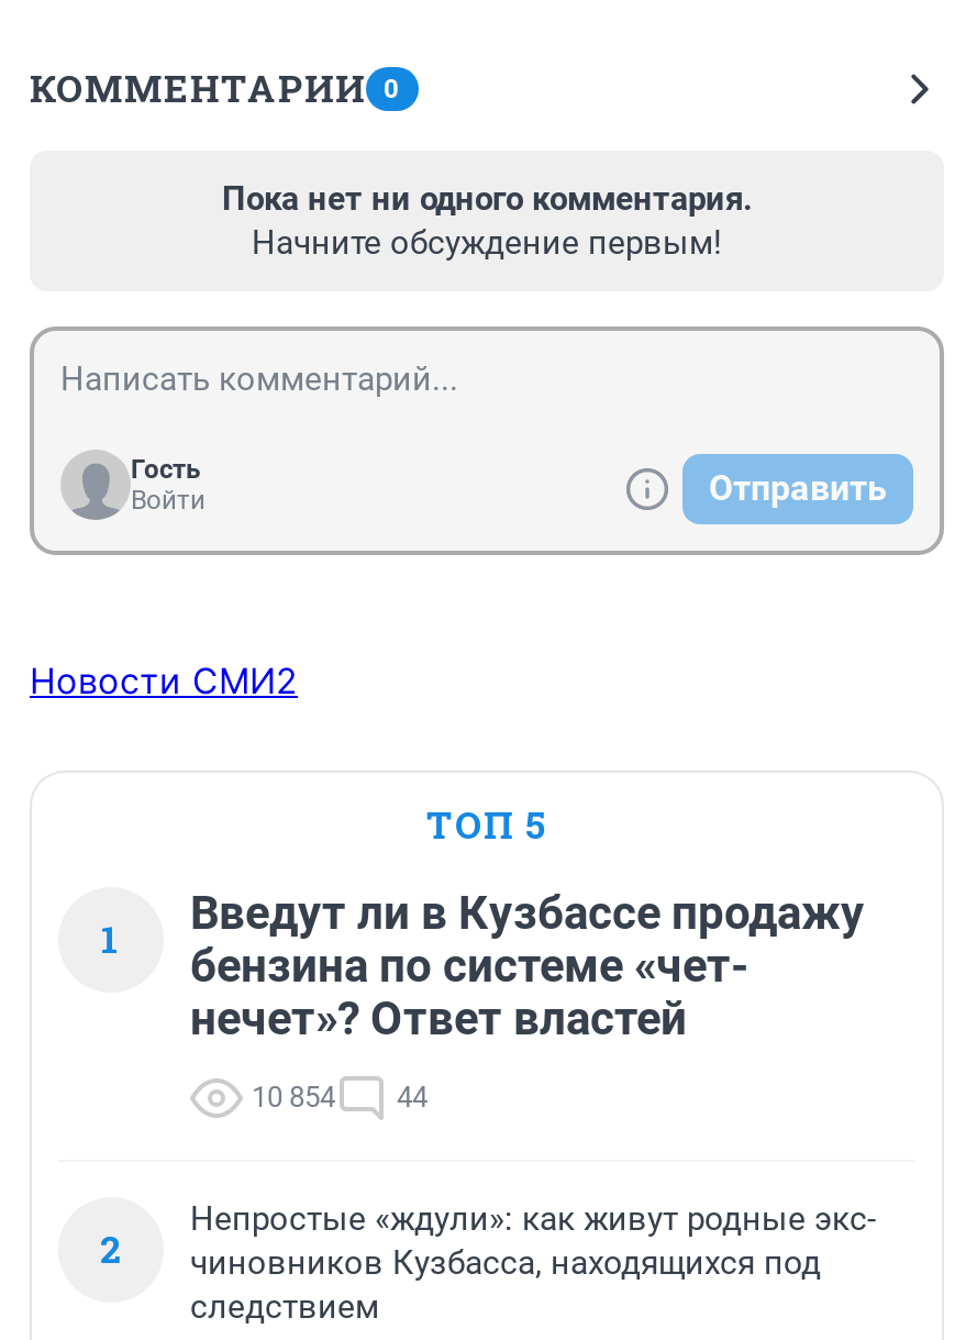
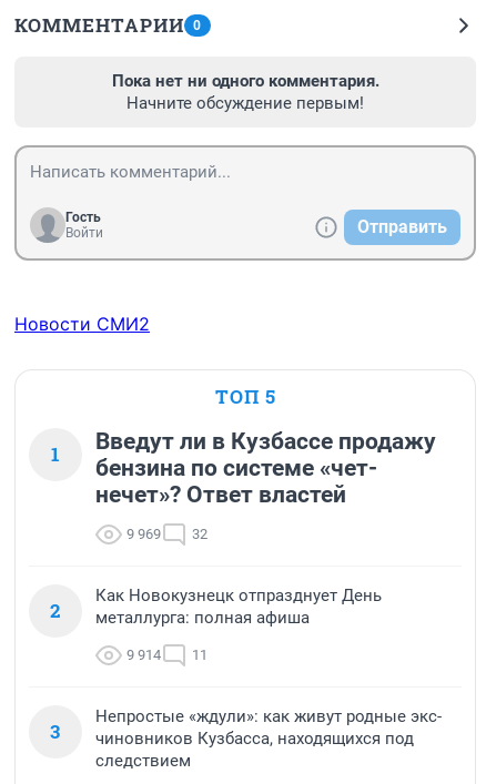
+ Как Новокузнецк отпразднует День
+ металлурга: полная афиша
+ 9 914
+ 11
+ 3

- 10 854
+ 9 969

- 44
+ 32
